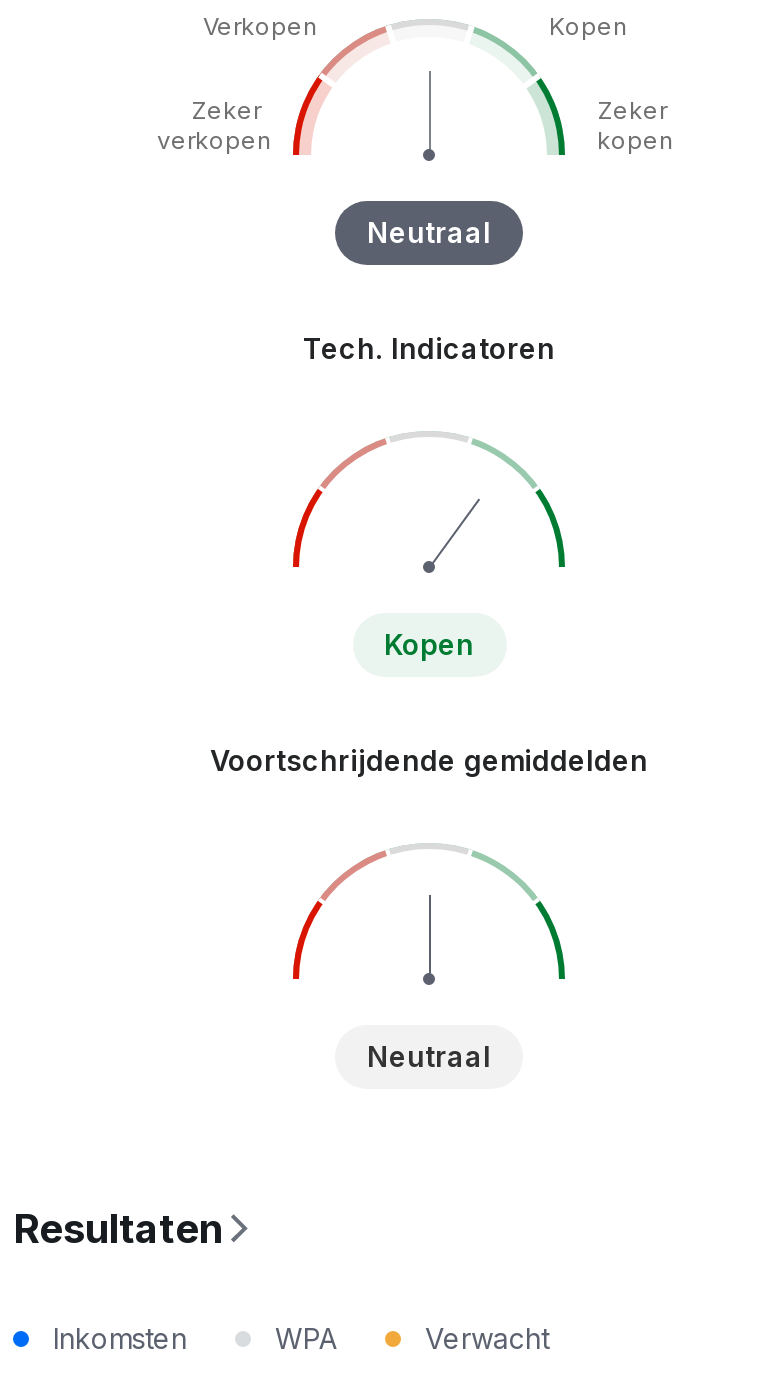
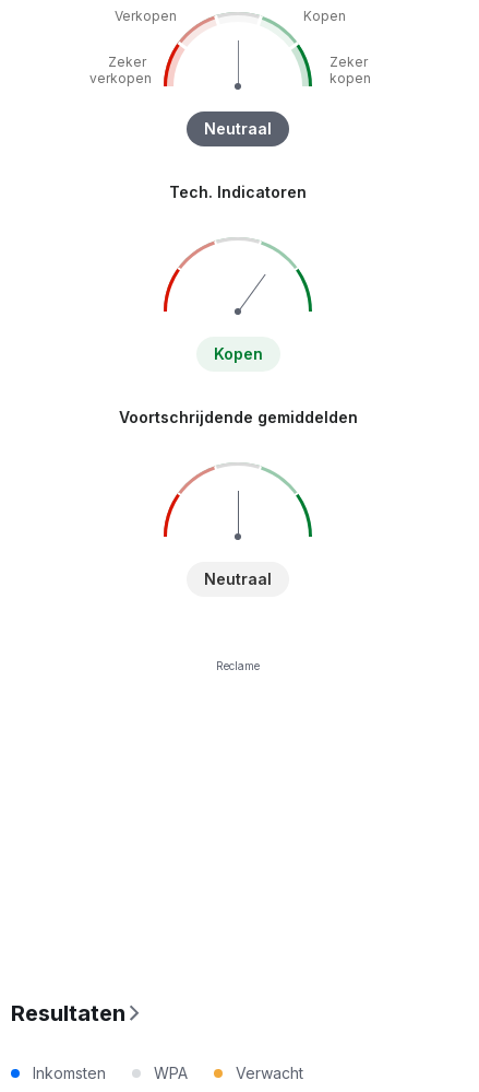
+ Reclame
